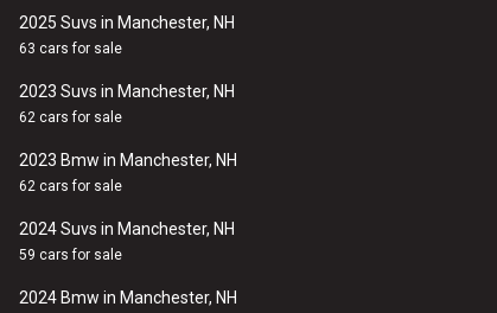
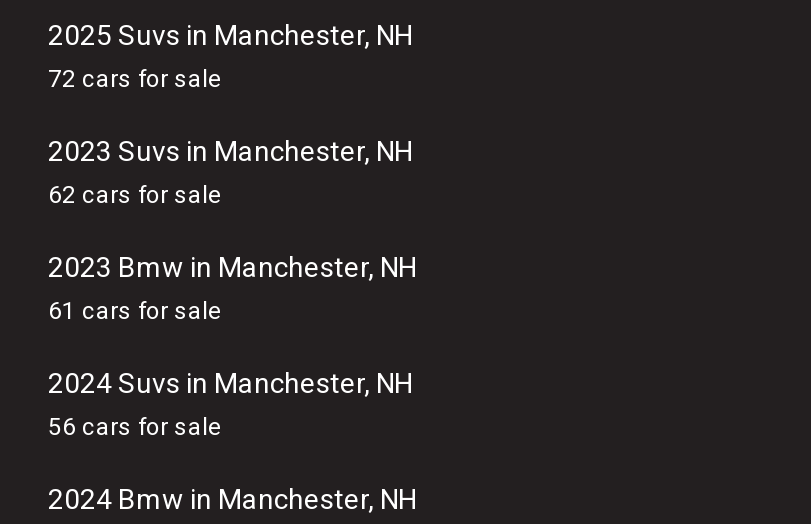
- 63 cars for sale
+ 72 cars for sale

- 62 cars for sale
+ 61 cars for sale

- 59 cars for sale
+ 56 cars for sale
